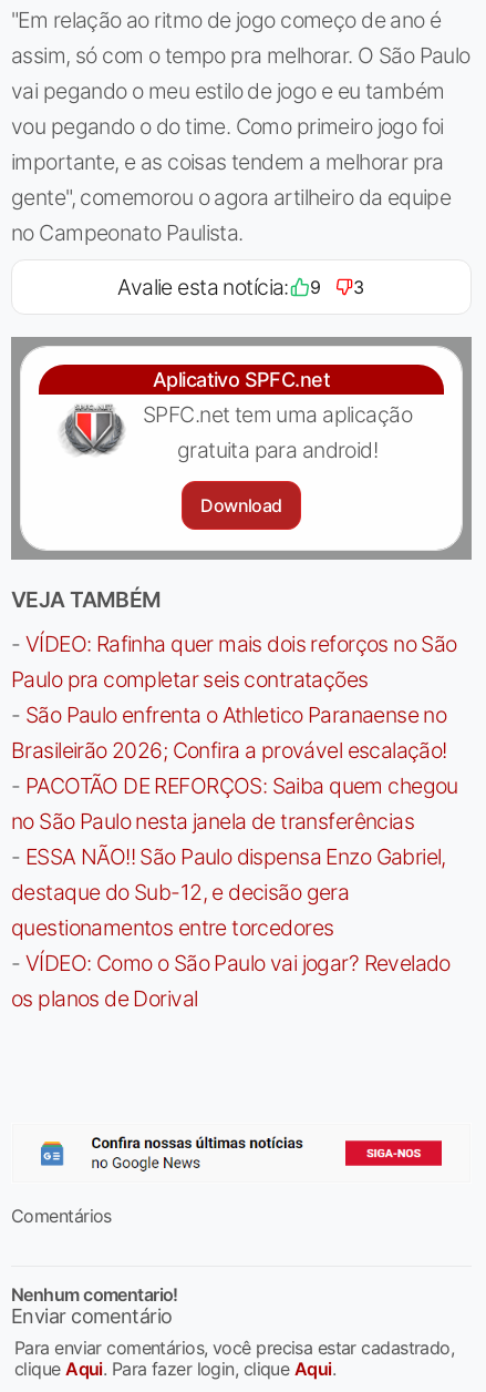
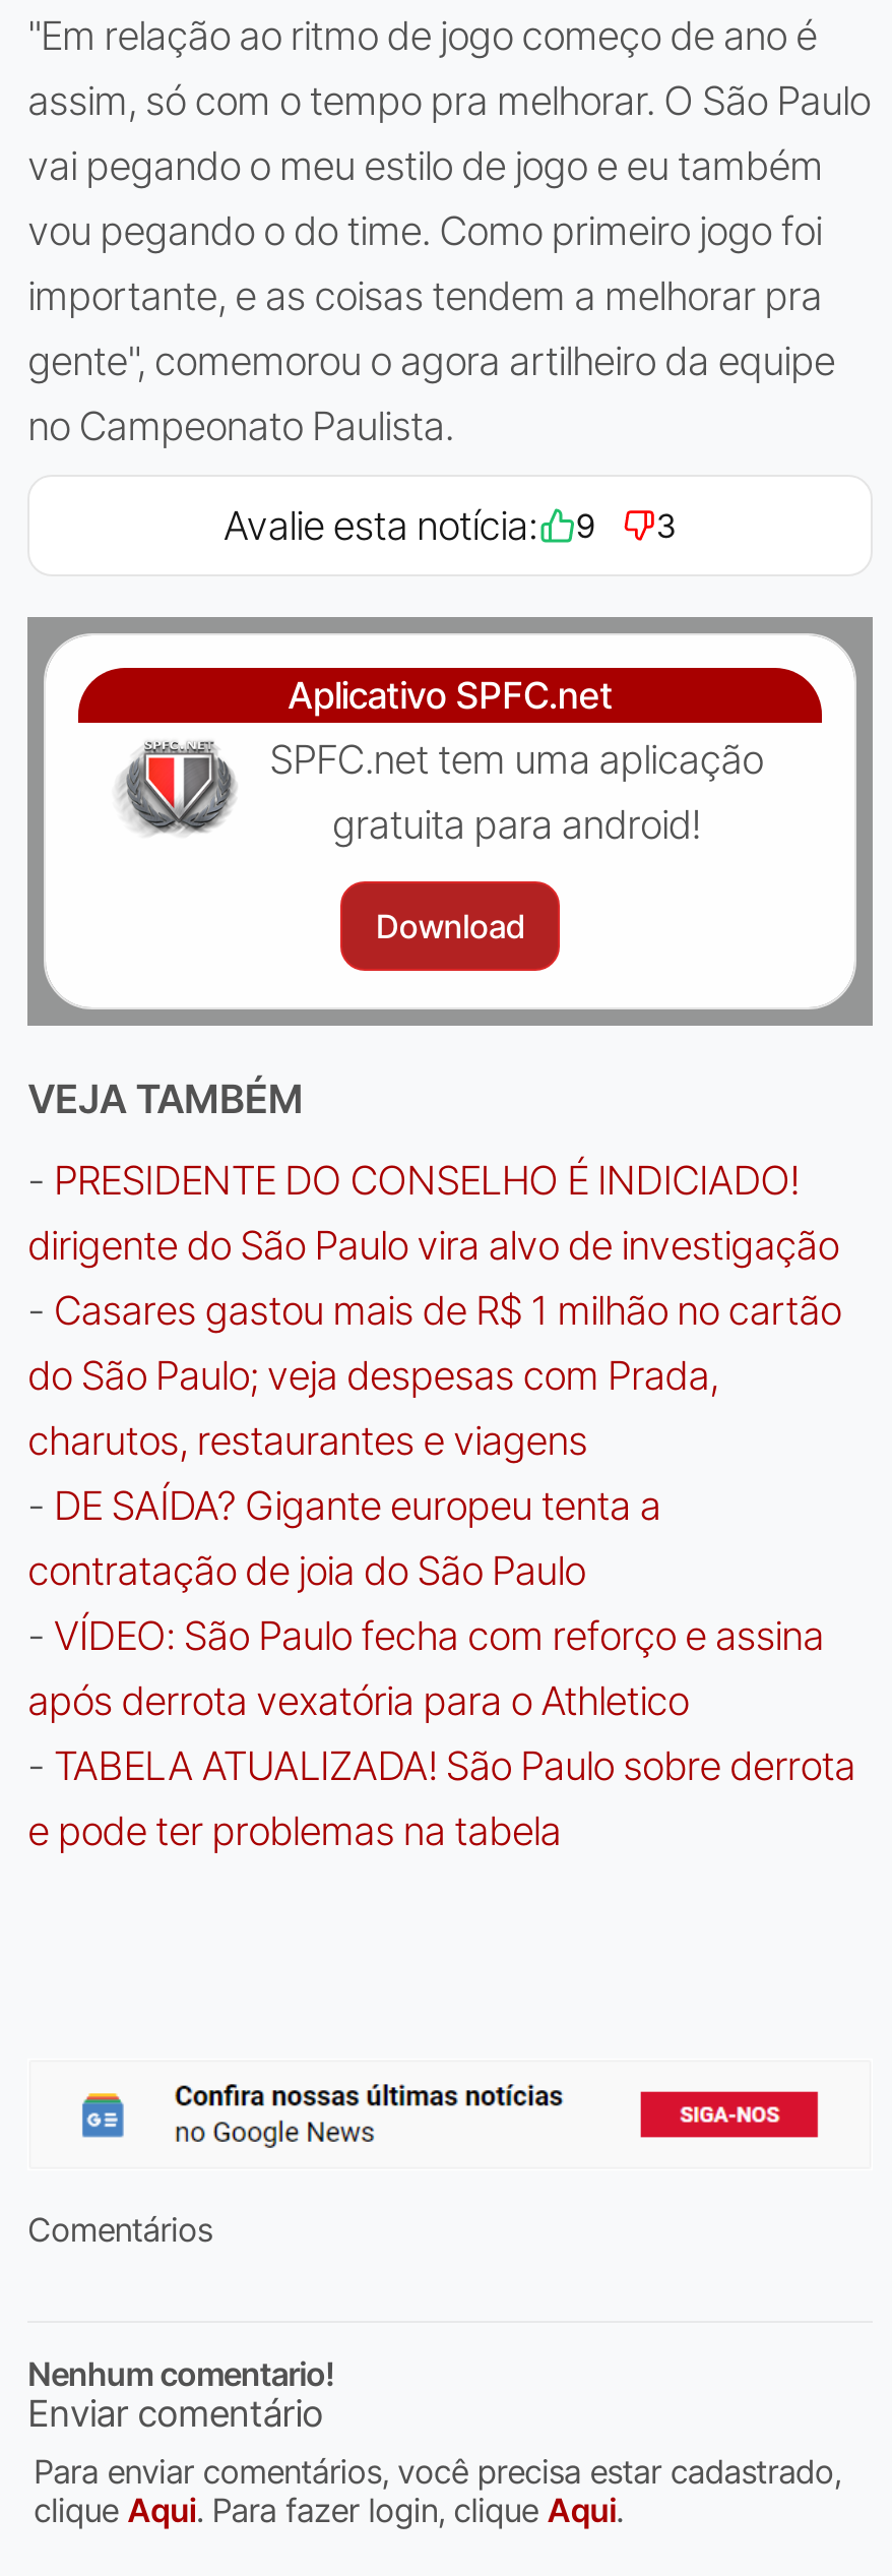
- - VÍDEO: Rafinha quer mais dois reforços no São
- Paulo pra completar seis contratações
- - São Paulo enfrenta o Athletico Paranaense no
- Brasileirão 2026; Confira a provável escalação!
- - PACOTÃO DE REFORÇOS: Saiba quem chegou
- no São Paulo nesta janela de transferências
- - ESSA NÃO!! São Paulo dispensa Enzo Gabriel,
- destaque do Sub-12, e decisão gera
- questionamentos entre torcedores
- - VÍDEO: Como o São Paulo vai jogar? Revelado
- os planos de Dorival
+ - PRESIDENTE DO CONSELHO É INDICIADO!
+ dirigente do São Paulo vira alvo de investigação
+ - Casares gastou mais de R$ 1 milhão no cartão
+ do São Paulo; veja despesas com Prada,
+ charutos, restaurantes e viagens
+ - DE SAÍDA? Gigante europeu tenta a
+ contratação de joia do São Paulo
+ - VÍDEO: São Paulo fecha com reforço e assina
+ após derrota vexatória para o Athletico
+ - TABELA ATUALIZADA! São Paulo sobre derrota
+ e pode ter problemas na tabela
